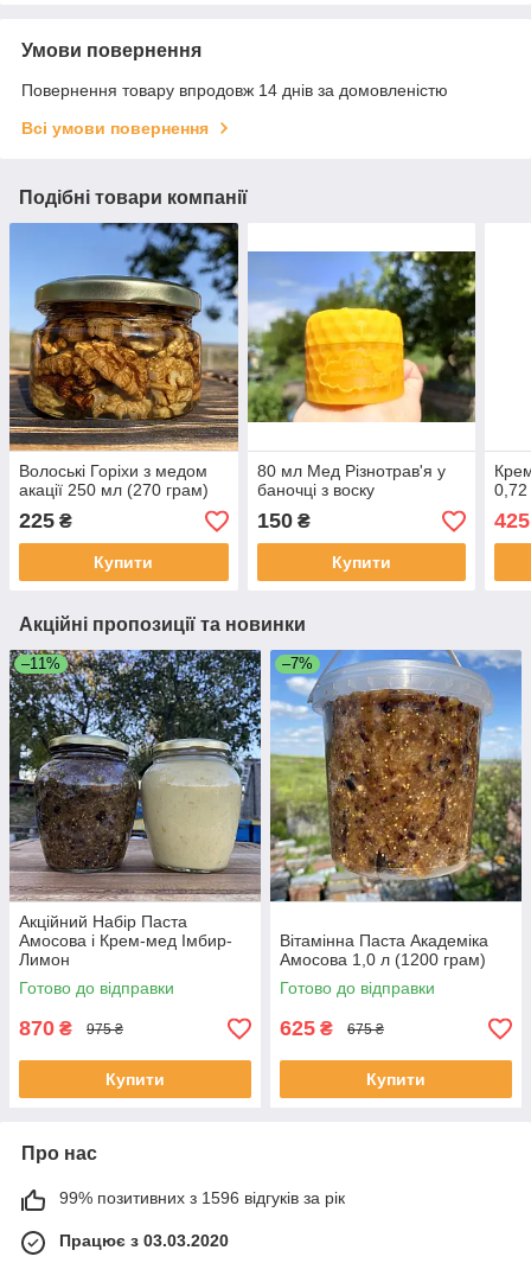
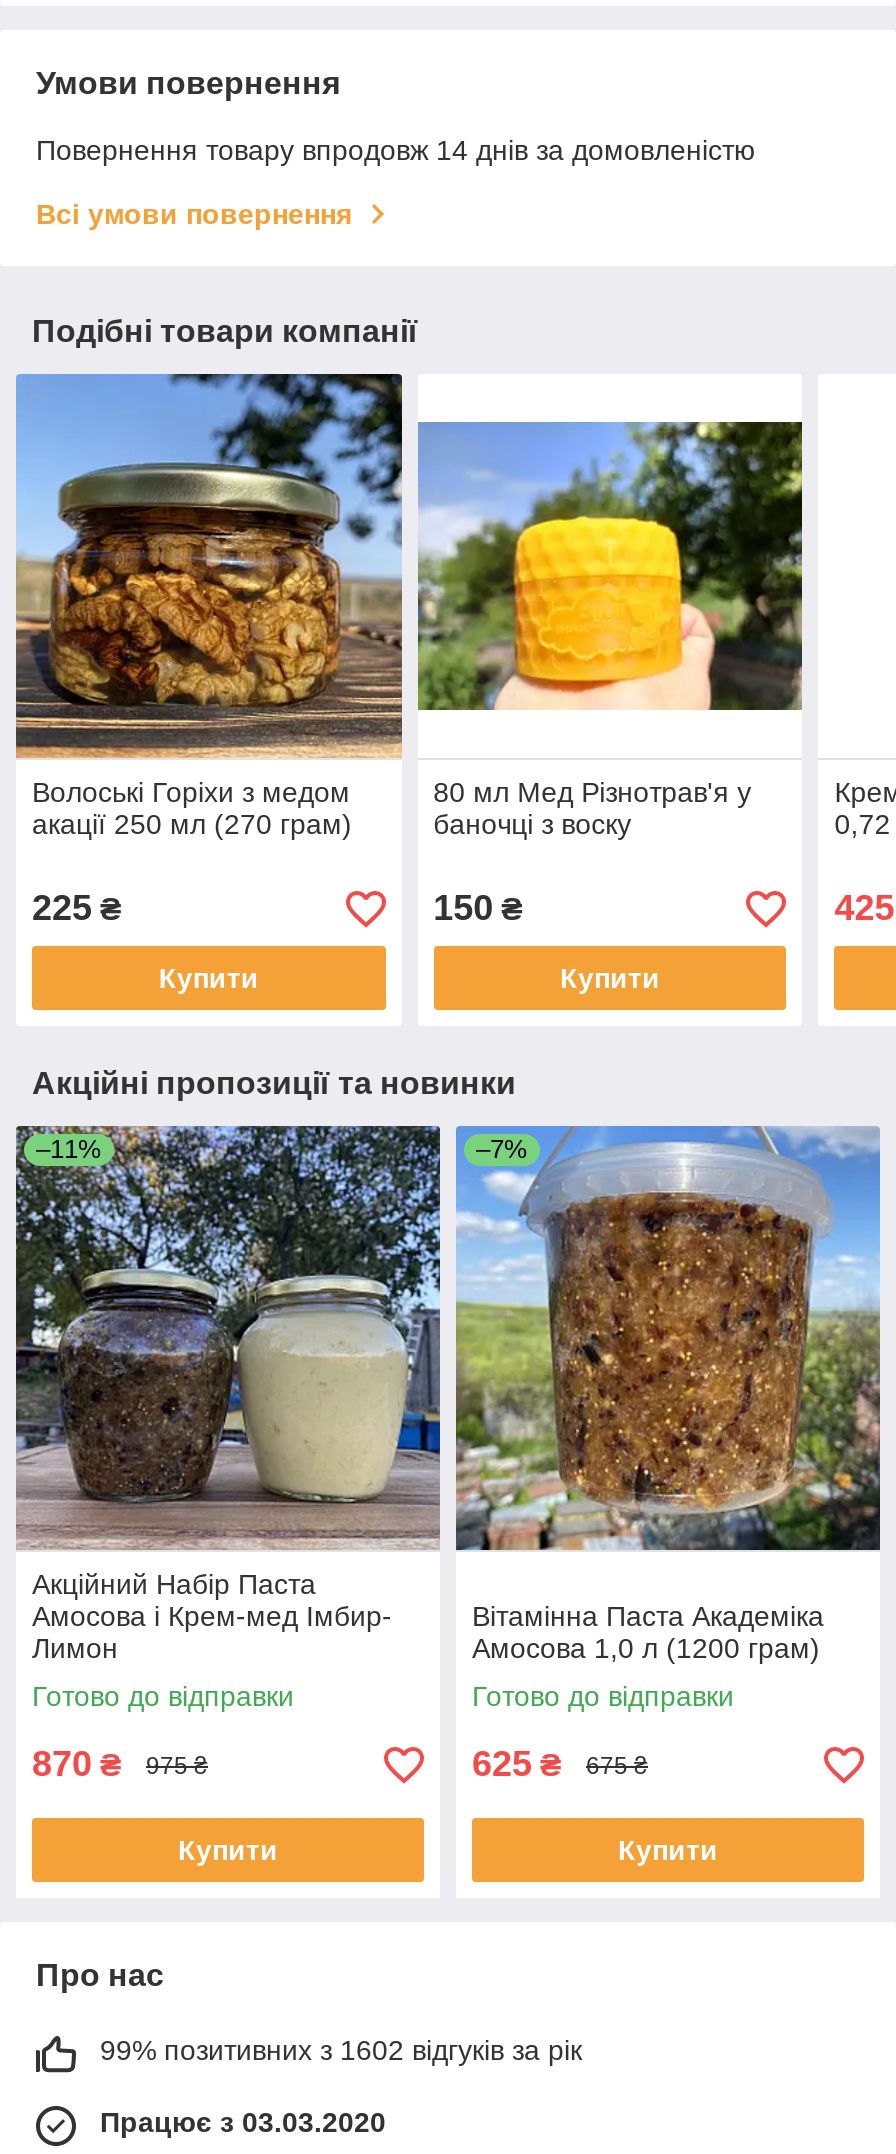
- 99% позитивних з 1596 відгуків за рік
+ 99% позитивних з 1602 відгуків за рік
